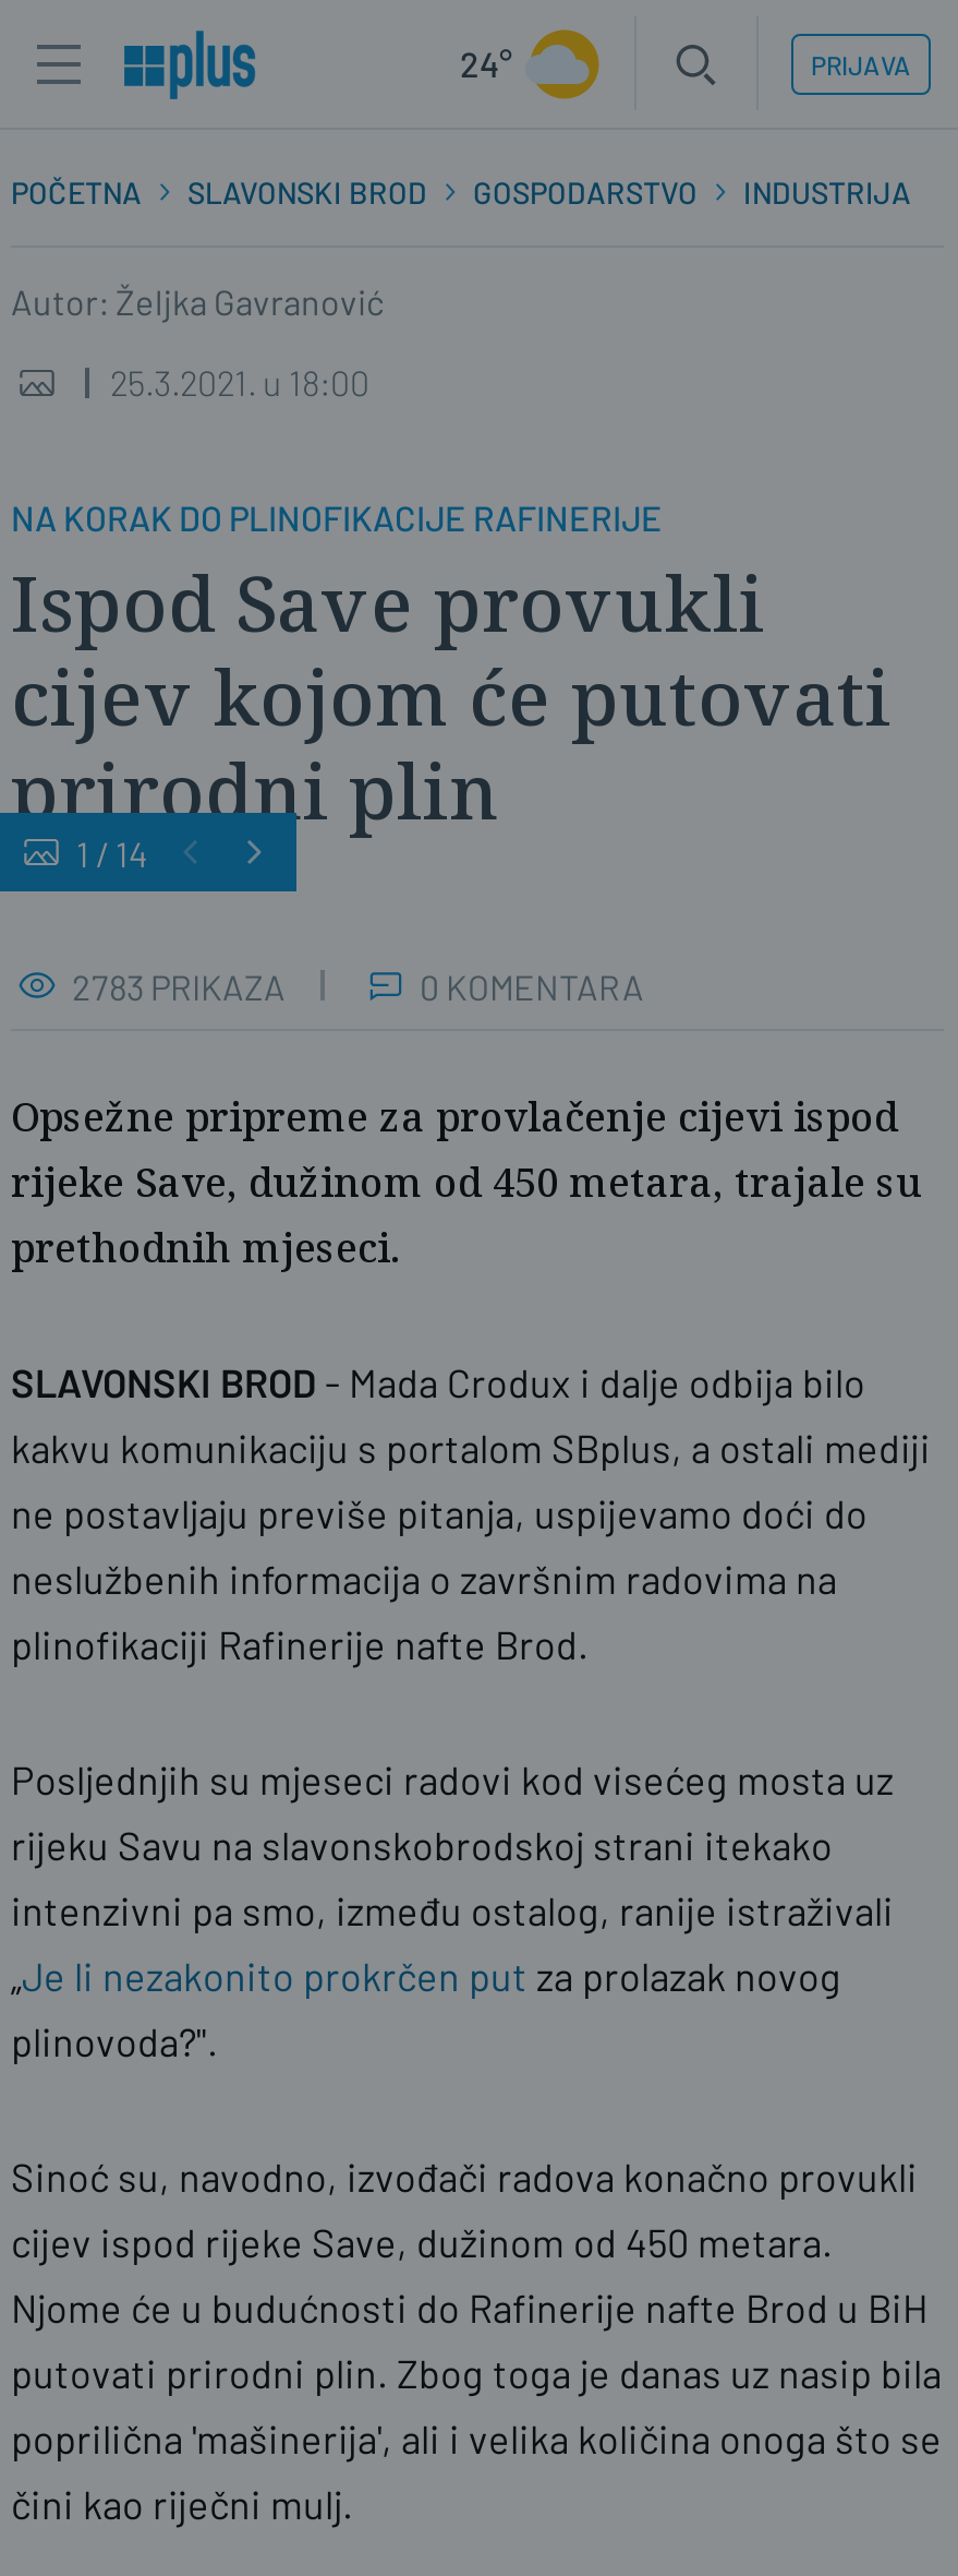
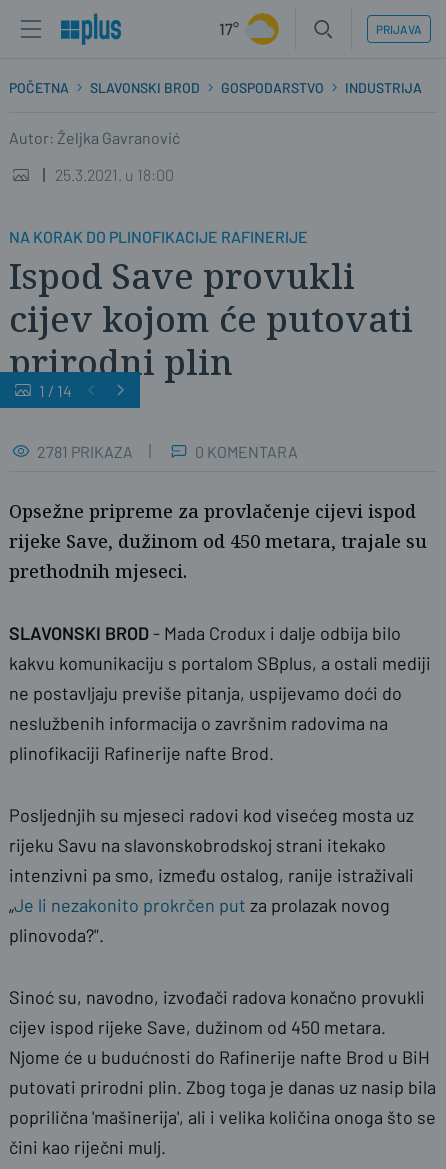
- 24°
+ 17°

- 2783 PRIKAZA
+ 2781 PRIKAZA
